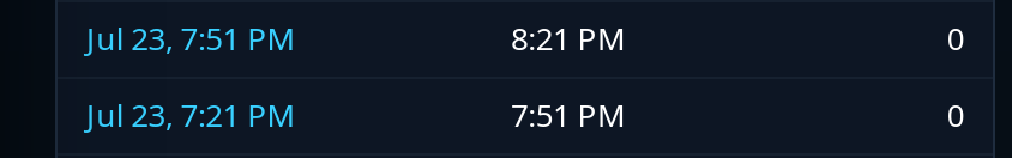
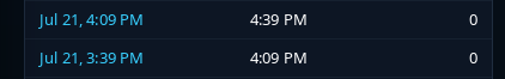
- Jul 23, 7:51 PM
+ Jul 21, 4:09 PM

- 8:21 PM
+ 4:39 PM

- Jul 23, 7:21 PM
+ Jul 21, 3:39 PM

- 7:51 PM
+ 4:09 PM
